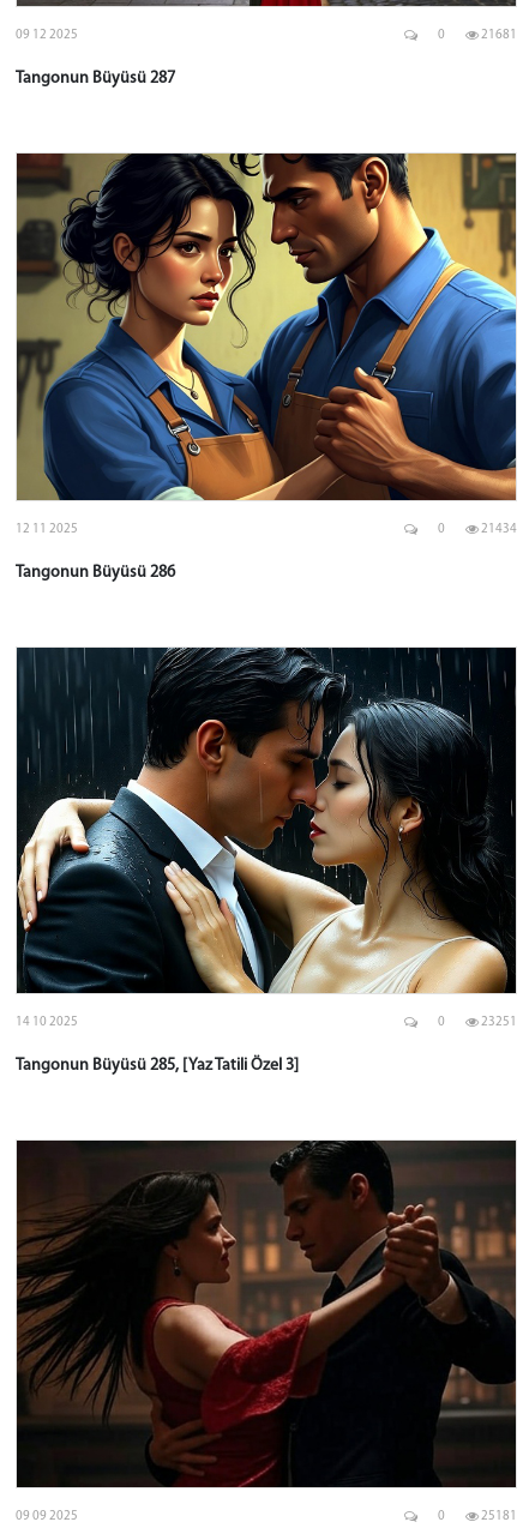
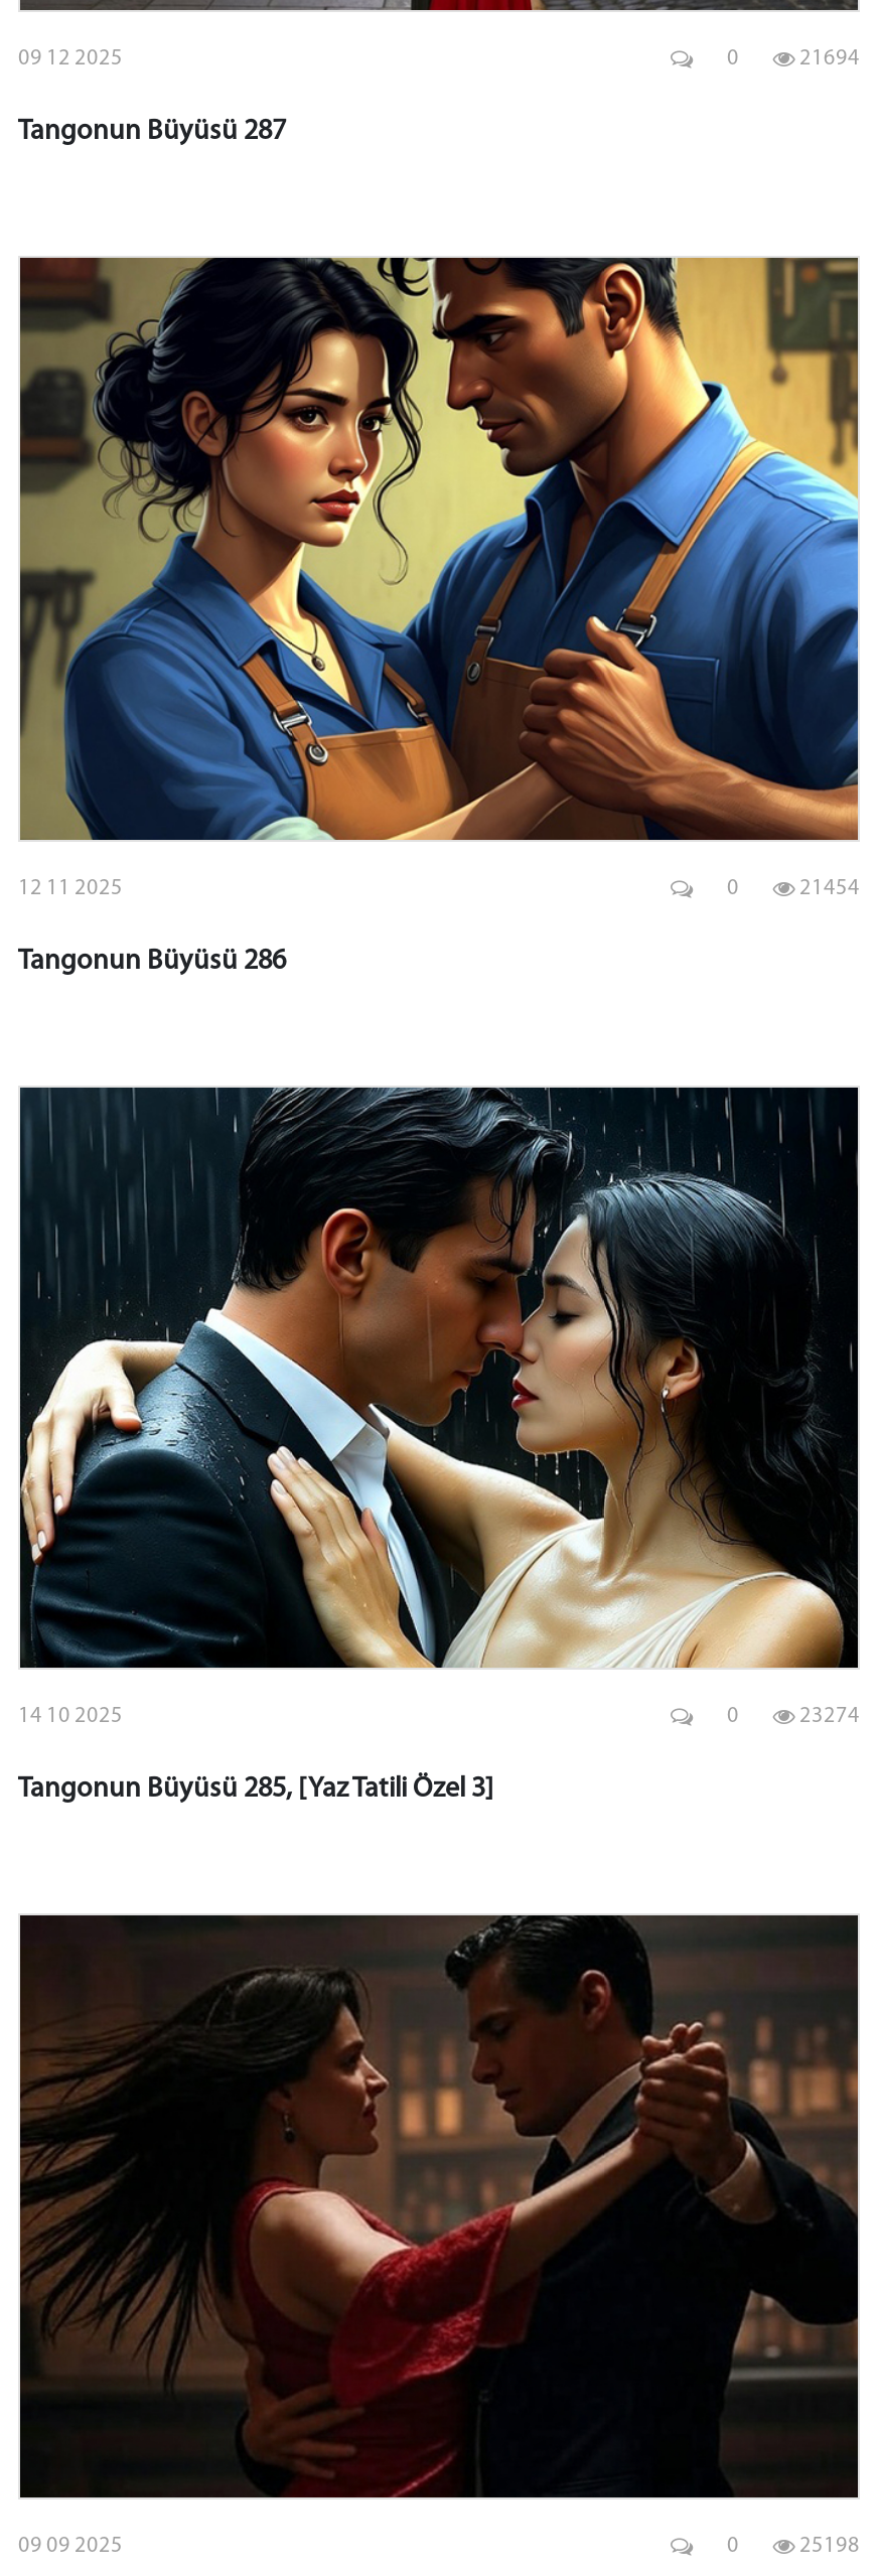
- 21681
+ 21694

- 21434
+ 21454

- 23251
+ 23274

- 25181
+ 25198
